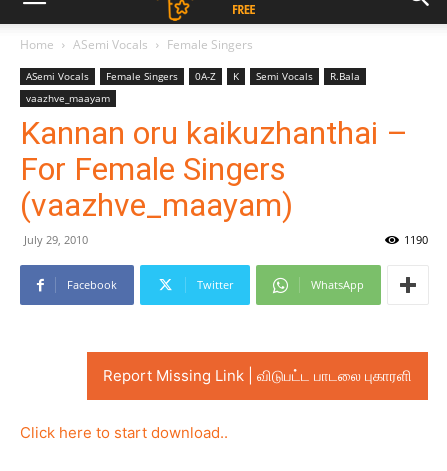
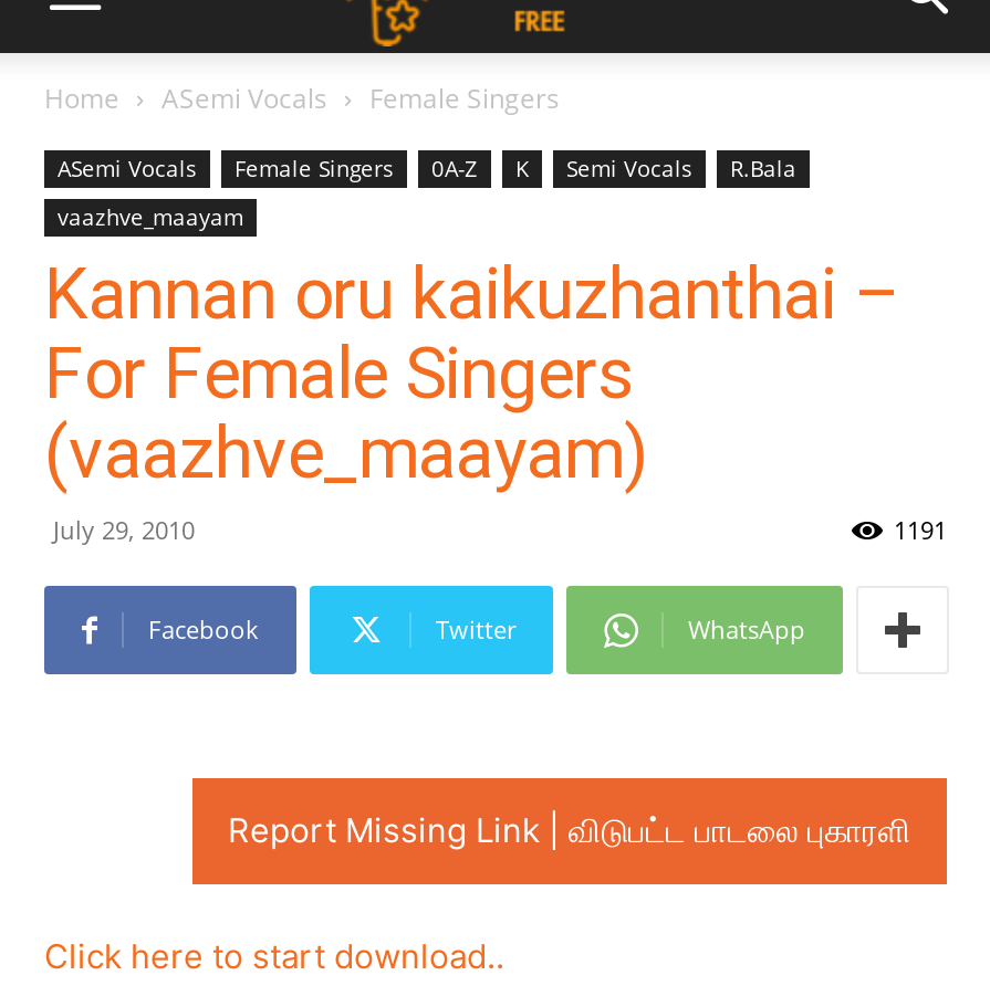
- 1190
+ 1191
